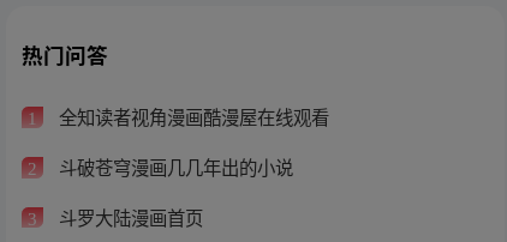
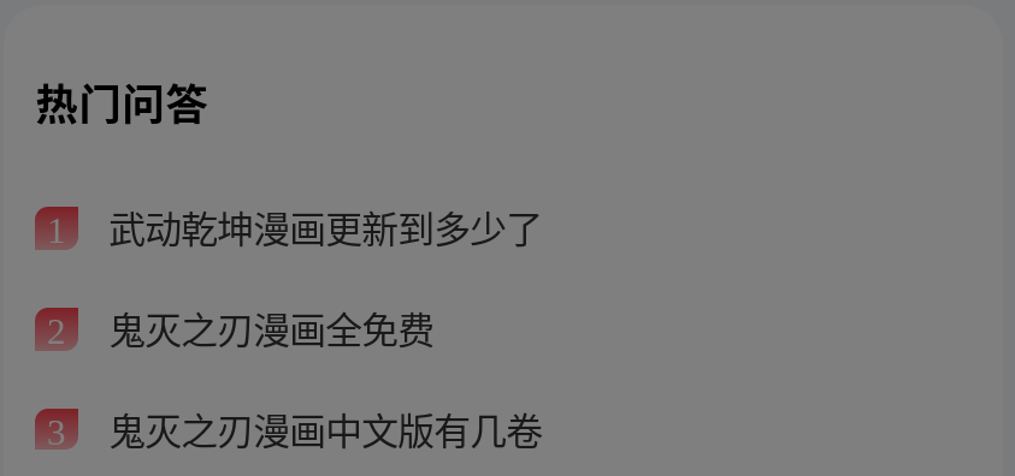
- 全知读者视角漫画酷漫屋在线观看
+ 武动乾坤漫画更新到多少了

- 斗破苍穹漫画几几年出的小说
+ 鬼灭之刃漫画全免费

- 斗罗大陆漫画首页
+ 鬼灭之刃漫画中文版有几卷
